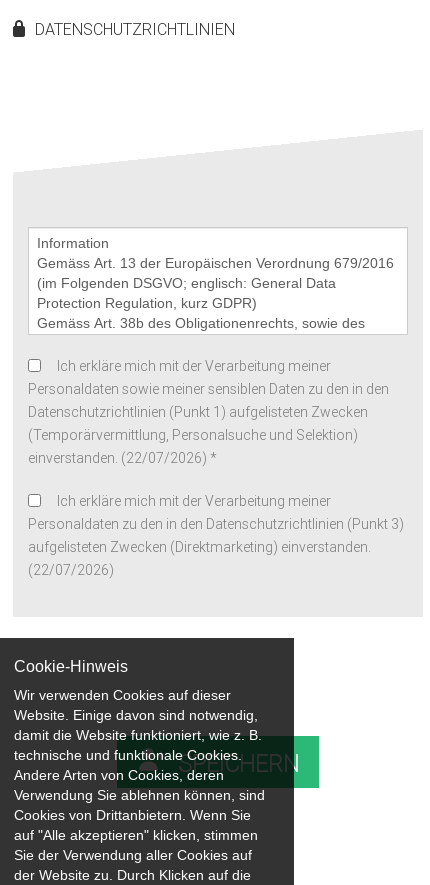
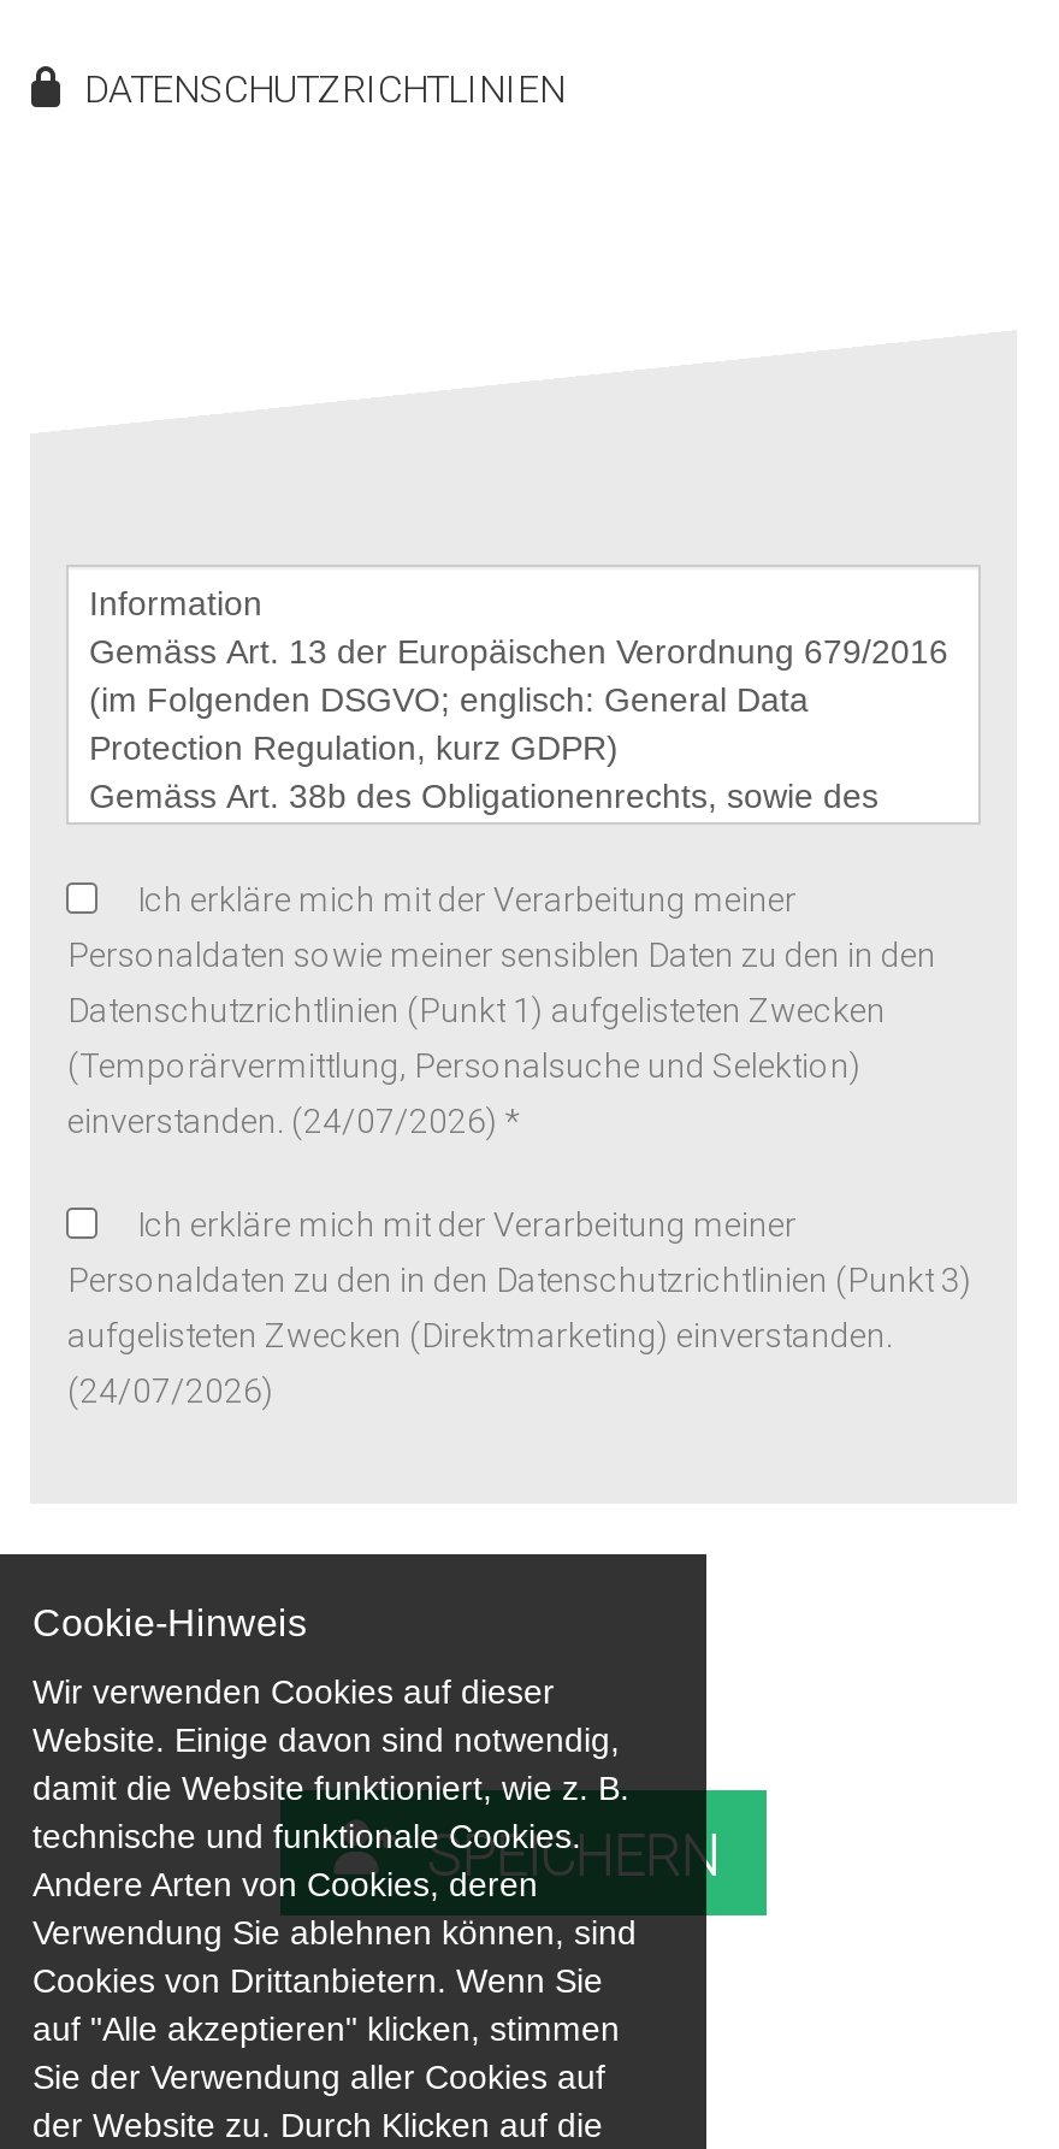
- einverstanden. (22/07/2026) *
+ einverstanden. (24/07/2026) *

- (22/07/2026)
+ (24/07/2026)
